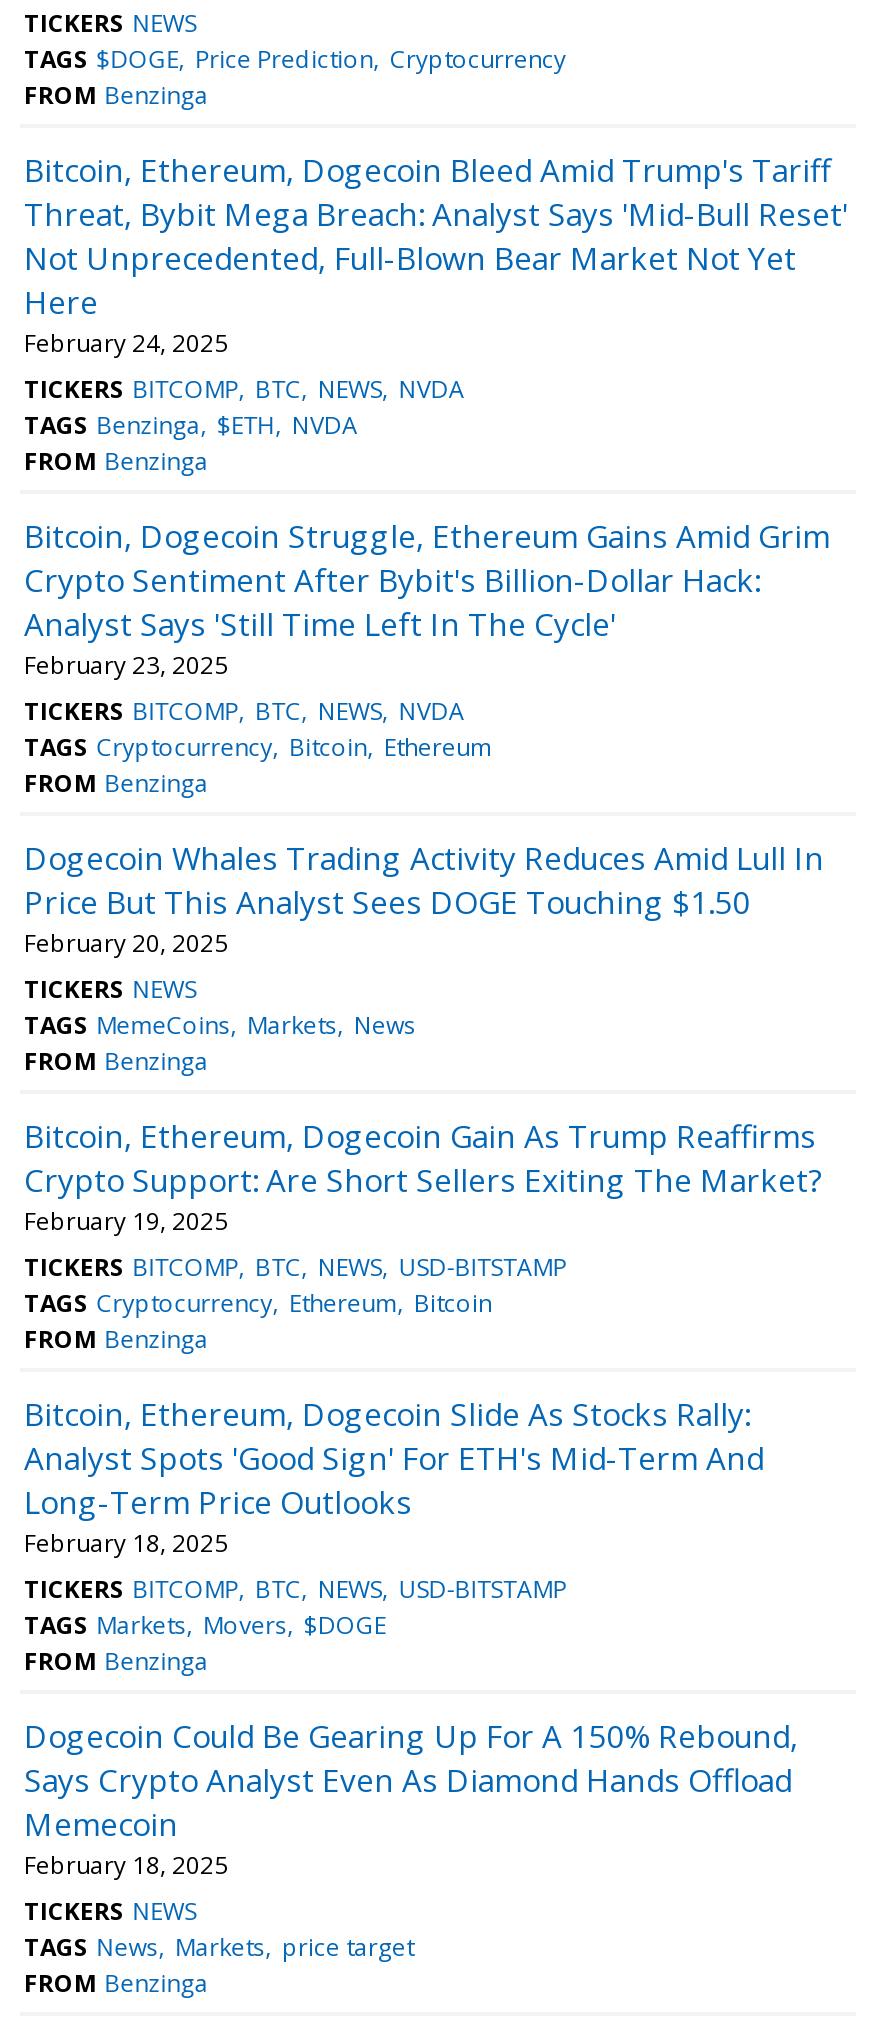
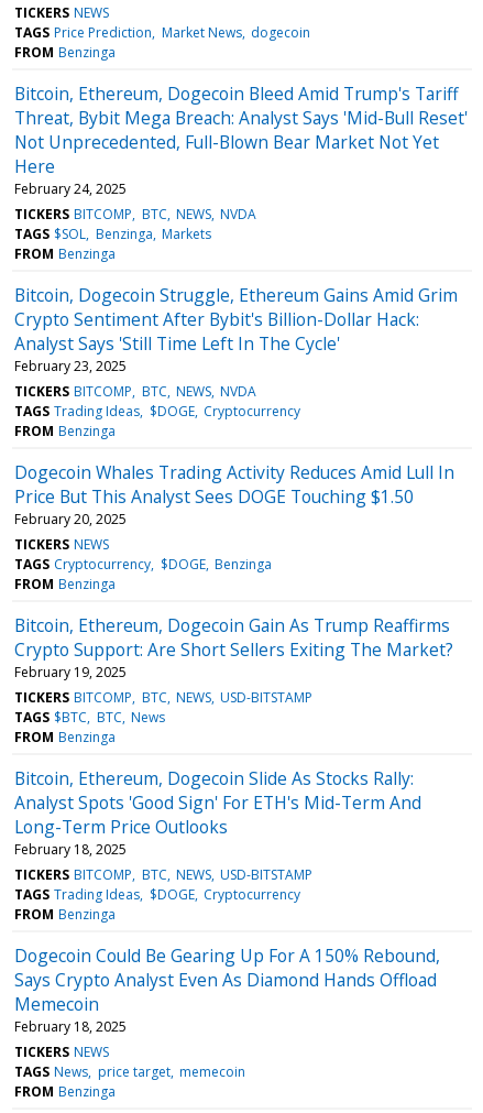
- TAGS $DOGE Price Prediction Cryptocurrency
+ TAGS Price Prediction Market News dogecoin

- TAGS Benzinga $ETH NVDA
+ TAGS $SOL Benzinga Markets

- TAGS Cryptocurrency Bitcoin Ethereum
+ TAGS Trading Ideas $DOGE Cryptocurrency

- TAGS MemeCoins Markets News
+ TAGS Cryptocurrency $DOGE Benzinga

- TAGS Cryptocurrency Ethereum Bitcoin
+ TAGS $BTC BTC News

- TAGS Markets Movers $DOGE
+ TAGS Trading Ideas $DOGE Cryptocurrency

- TAGS News Markets price target
+ TAGS News price target memecoin
